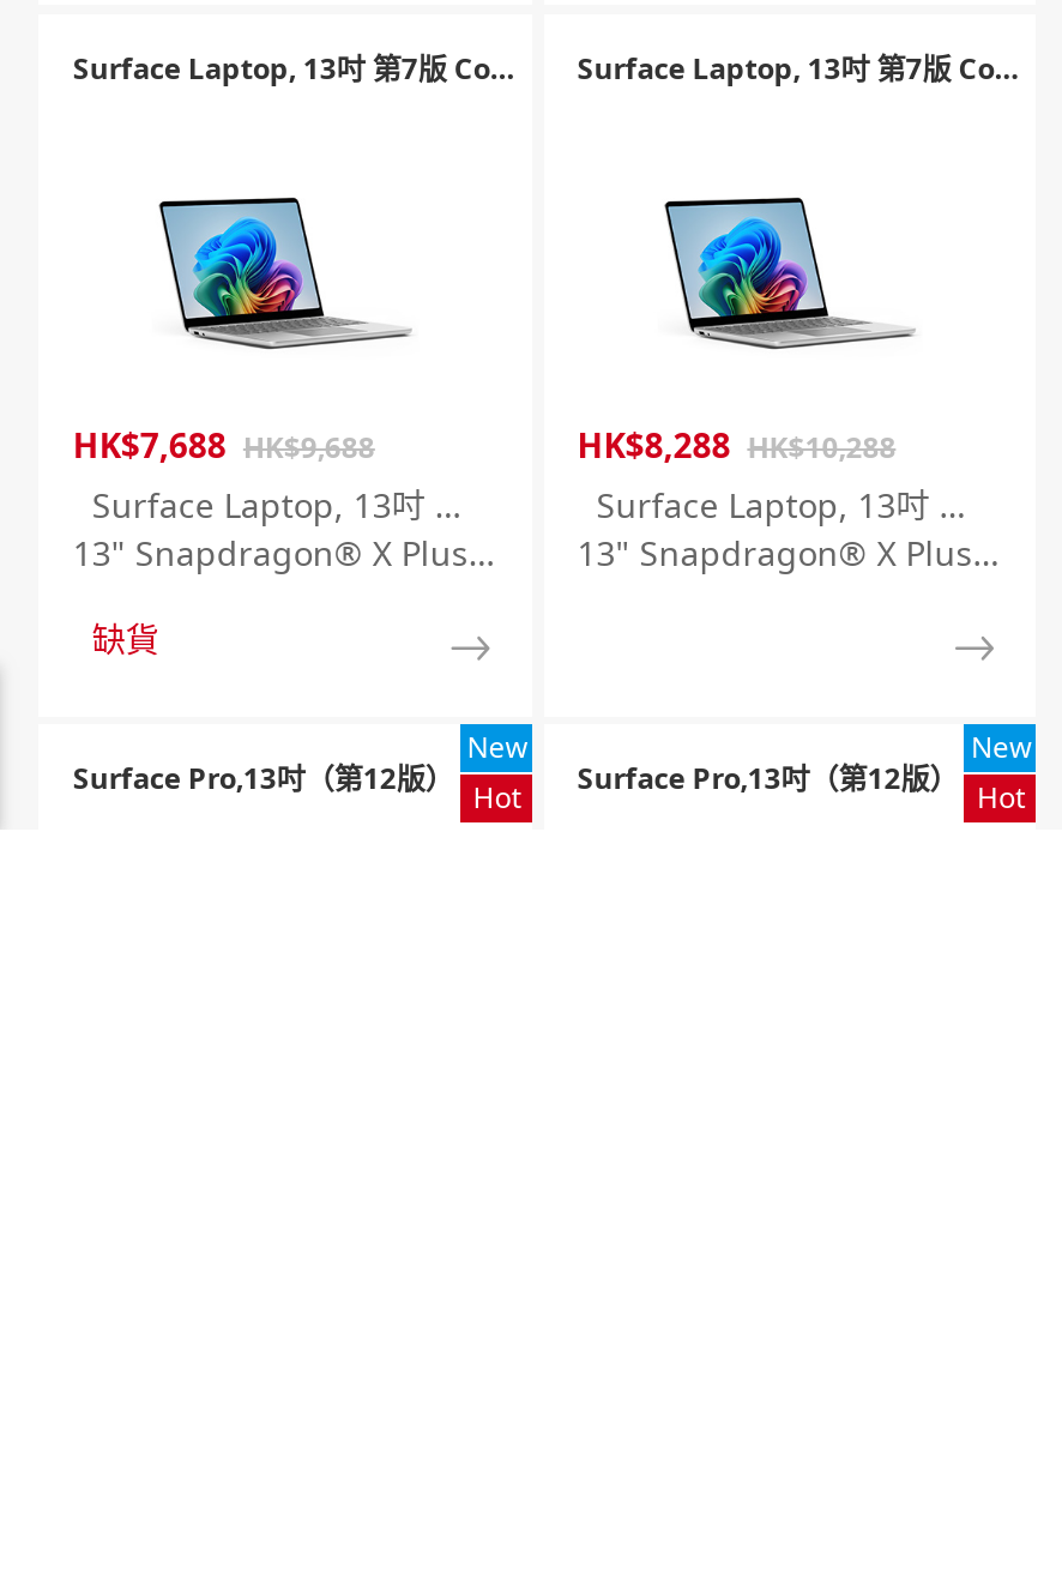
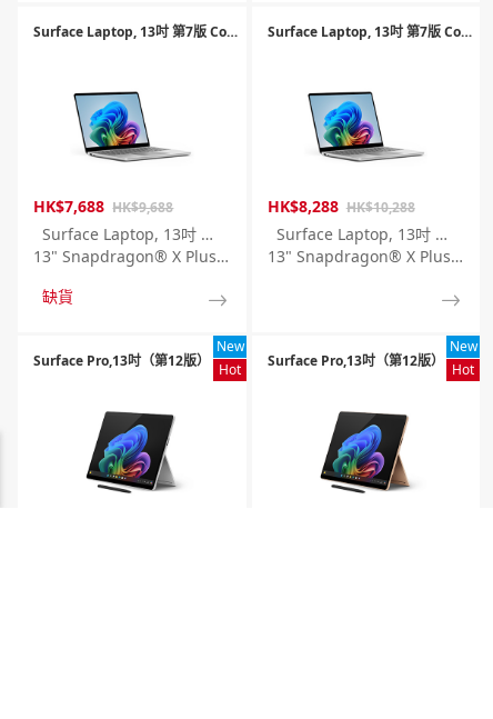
+ [image]

+ [image]
